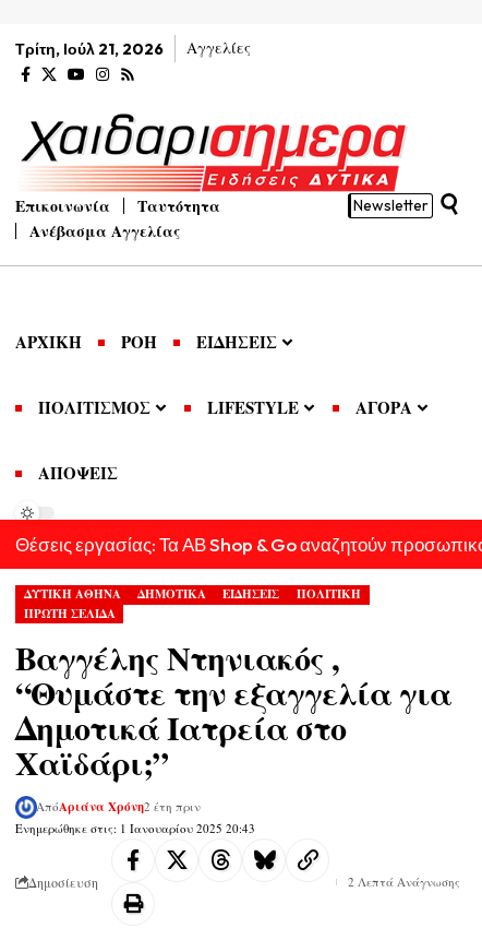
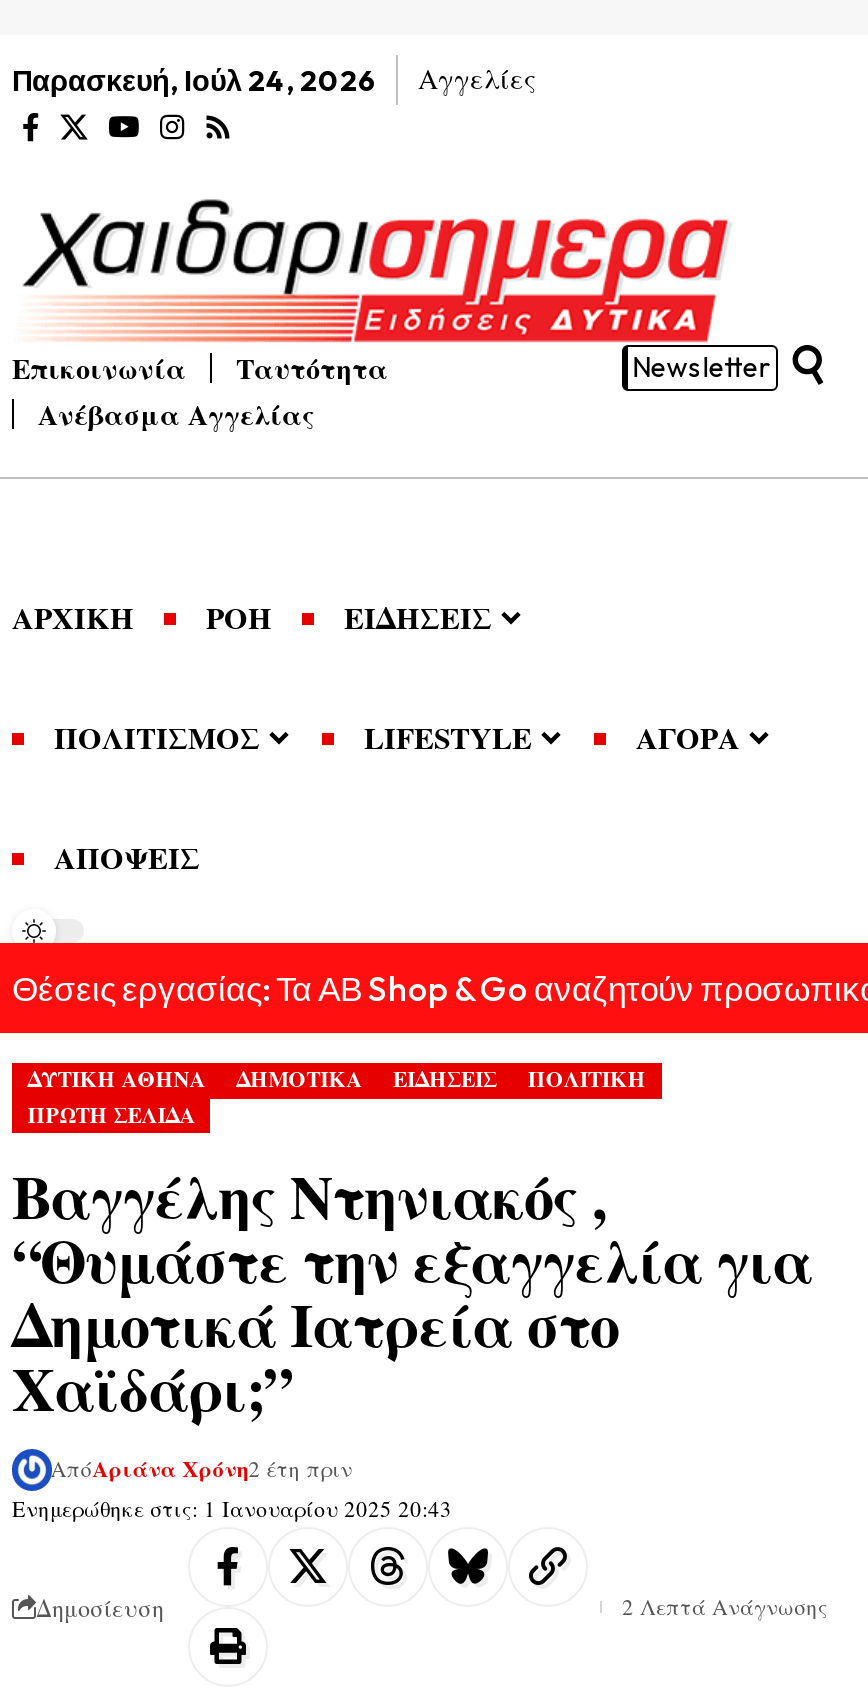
- Τρίτη, Ιούλ 21, 2026
+ Παρασκευή, Ιούλ 24, 2026
